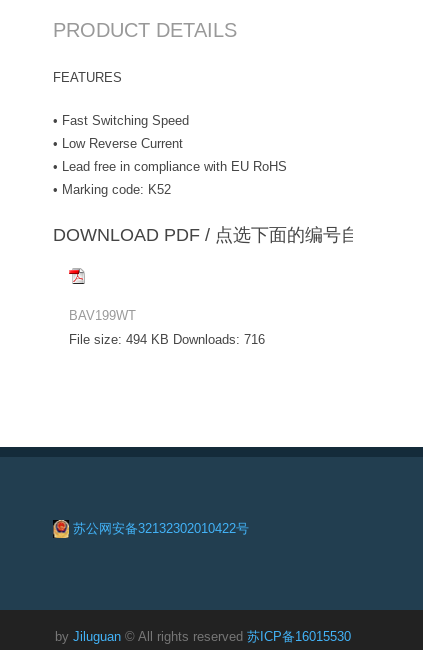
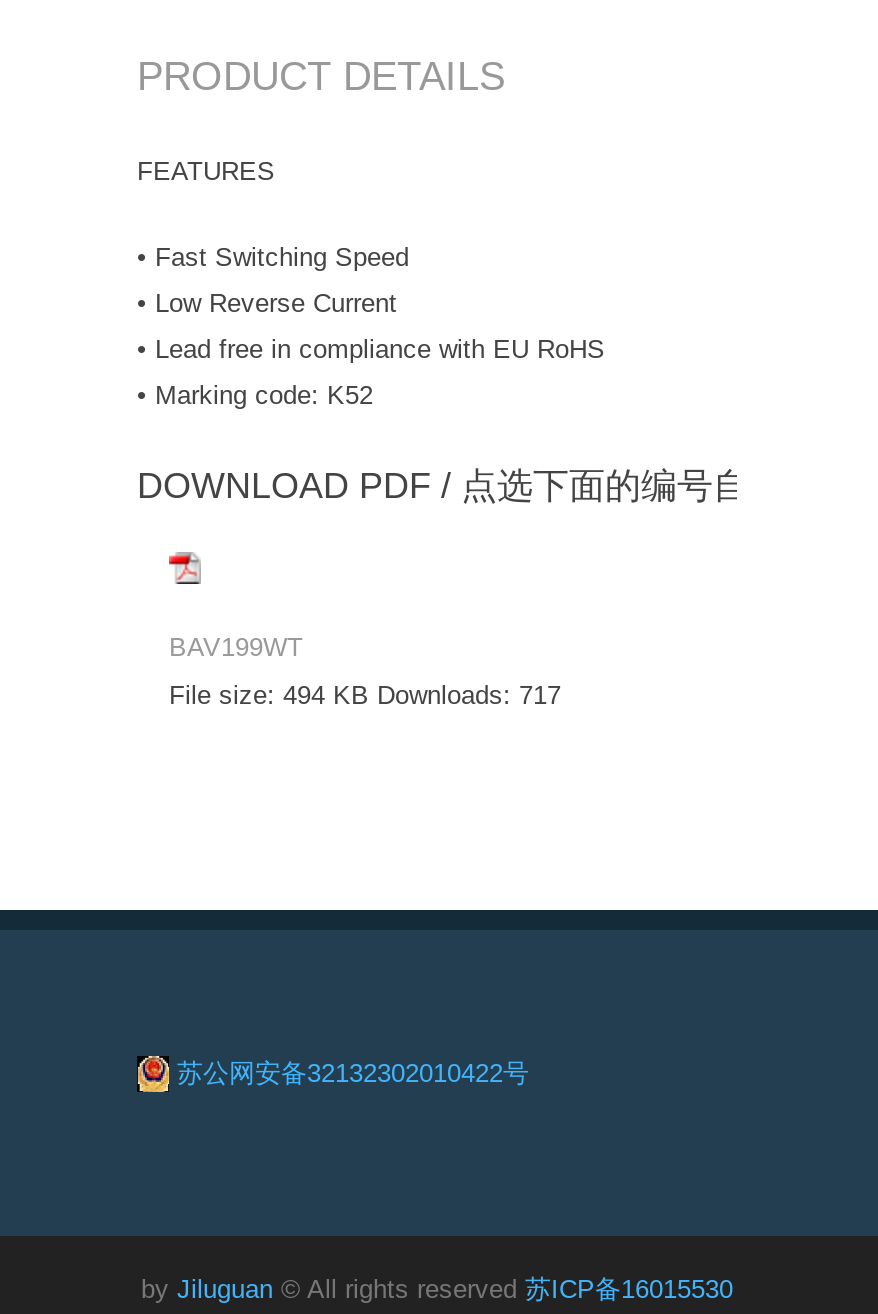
- File size: 494 KB Downloads: 716
+ File size: 494 KB Downloads: 717
